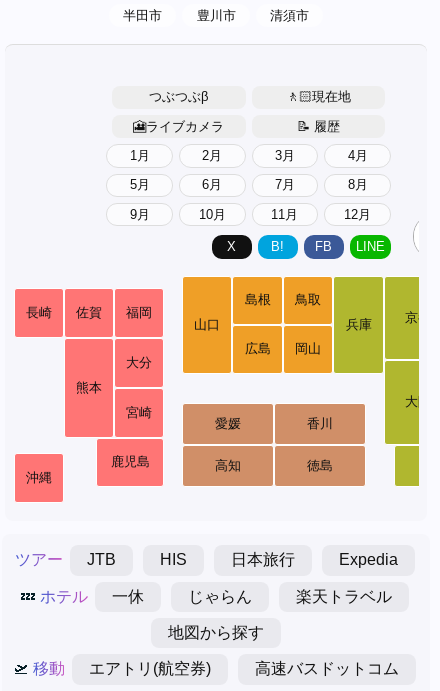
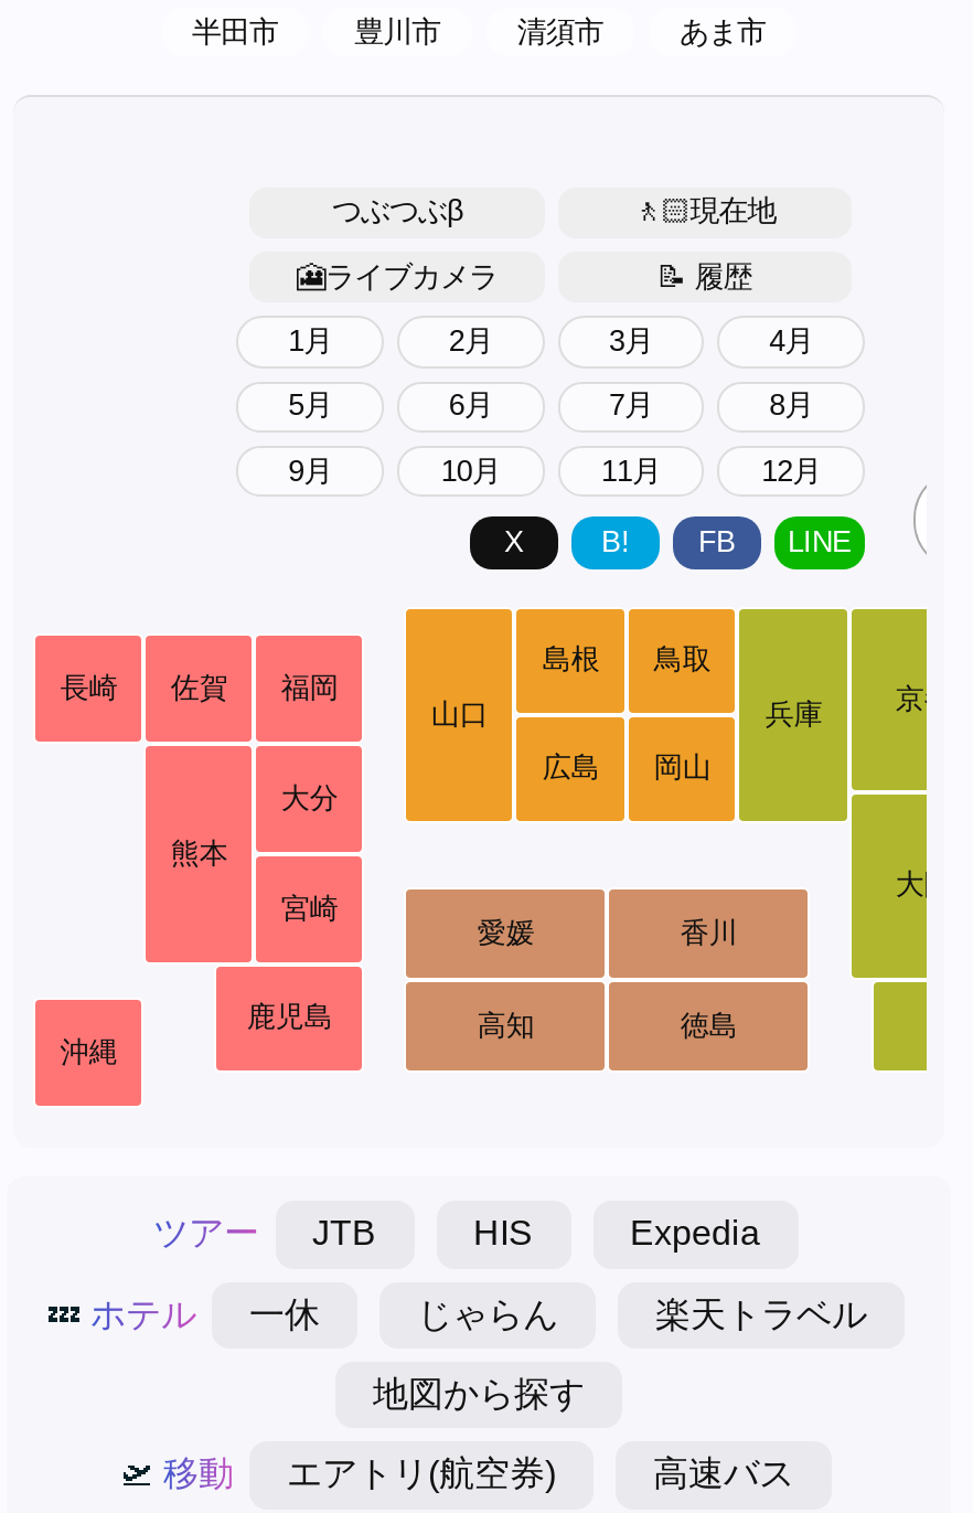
+ あま市

- 日本旅行

- 高速バスドットコム
+ 高速バス
